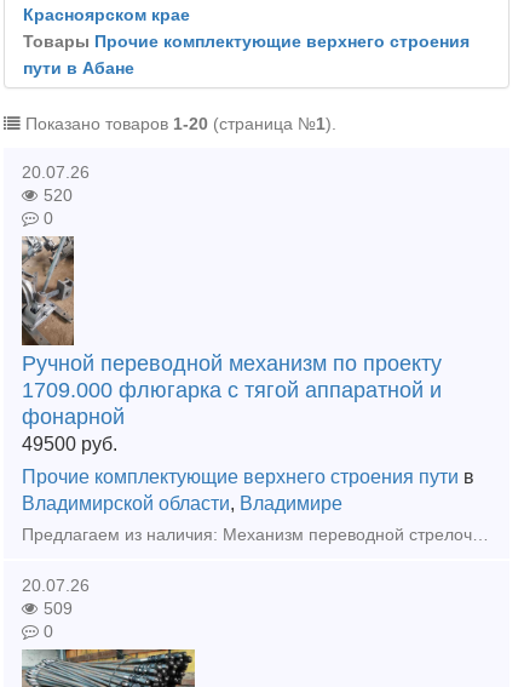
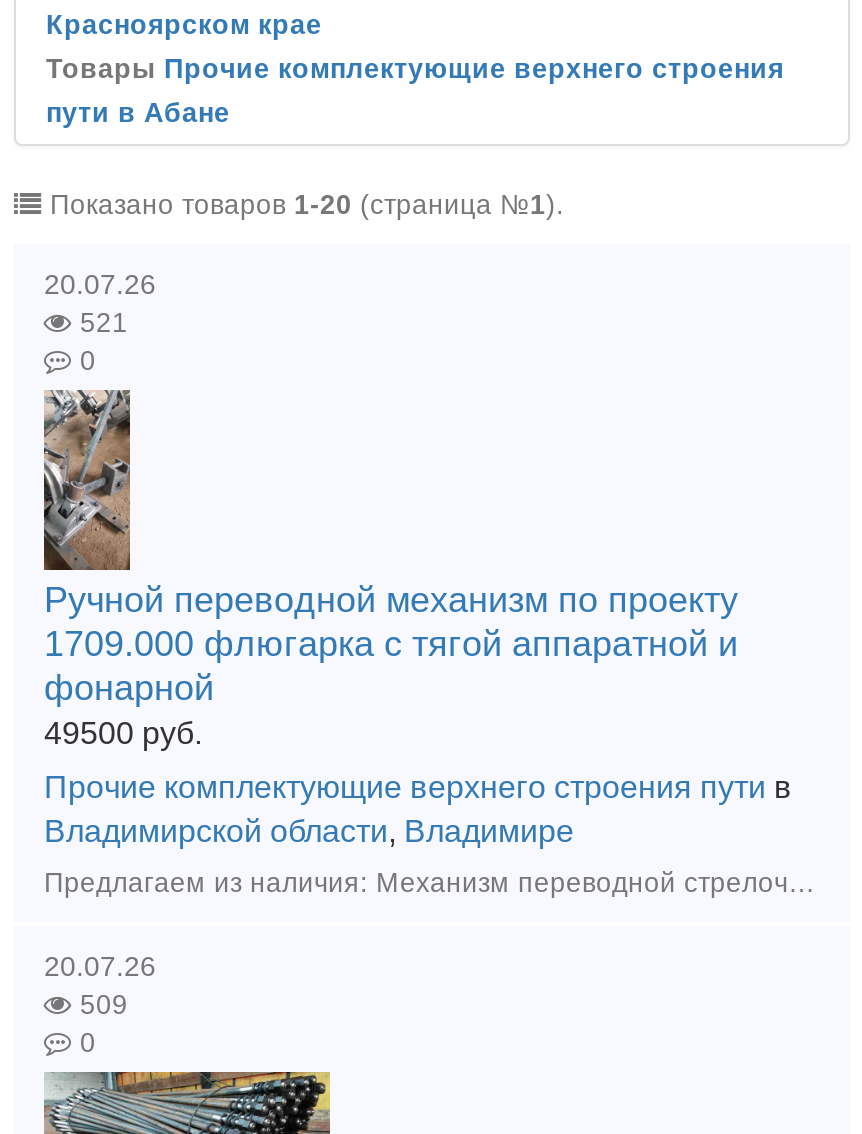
- 520
+ 521
